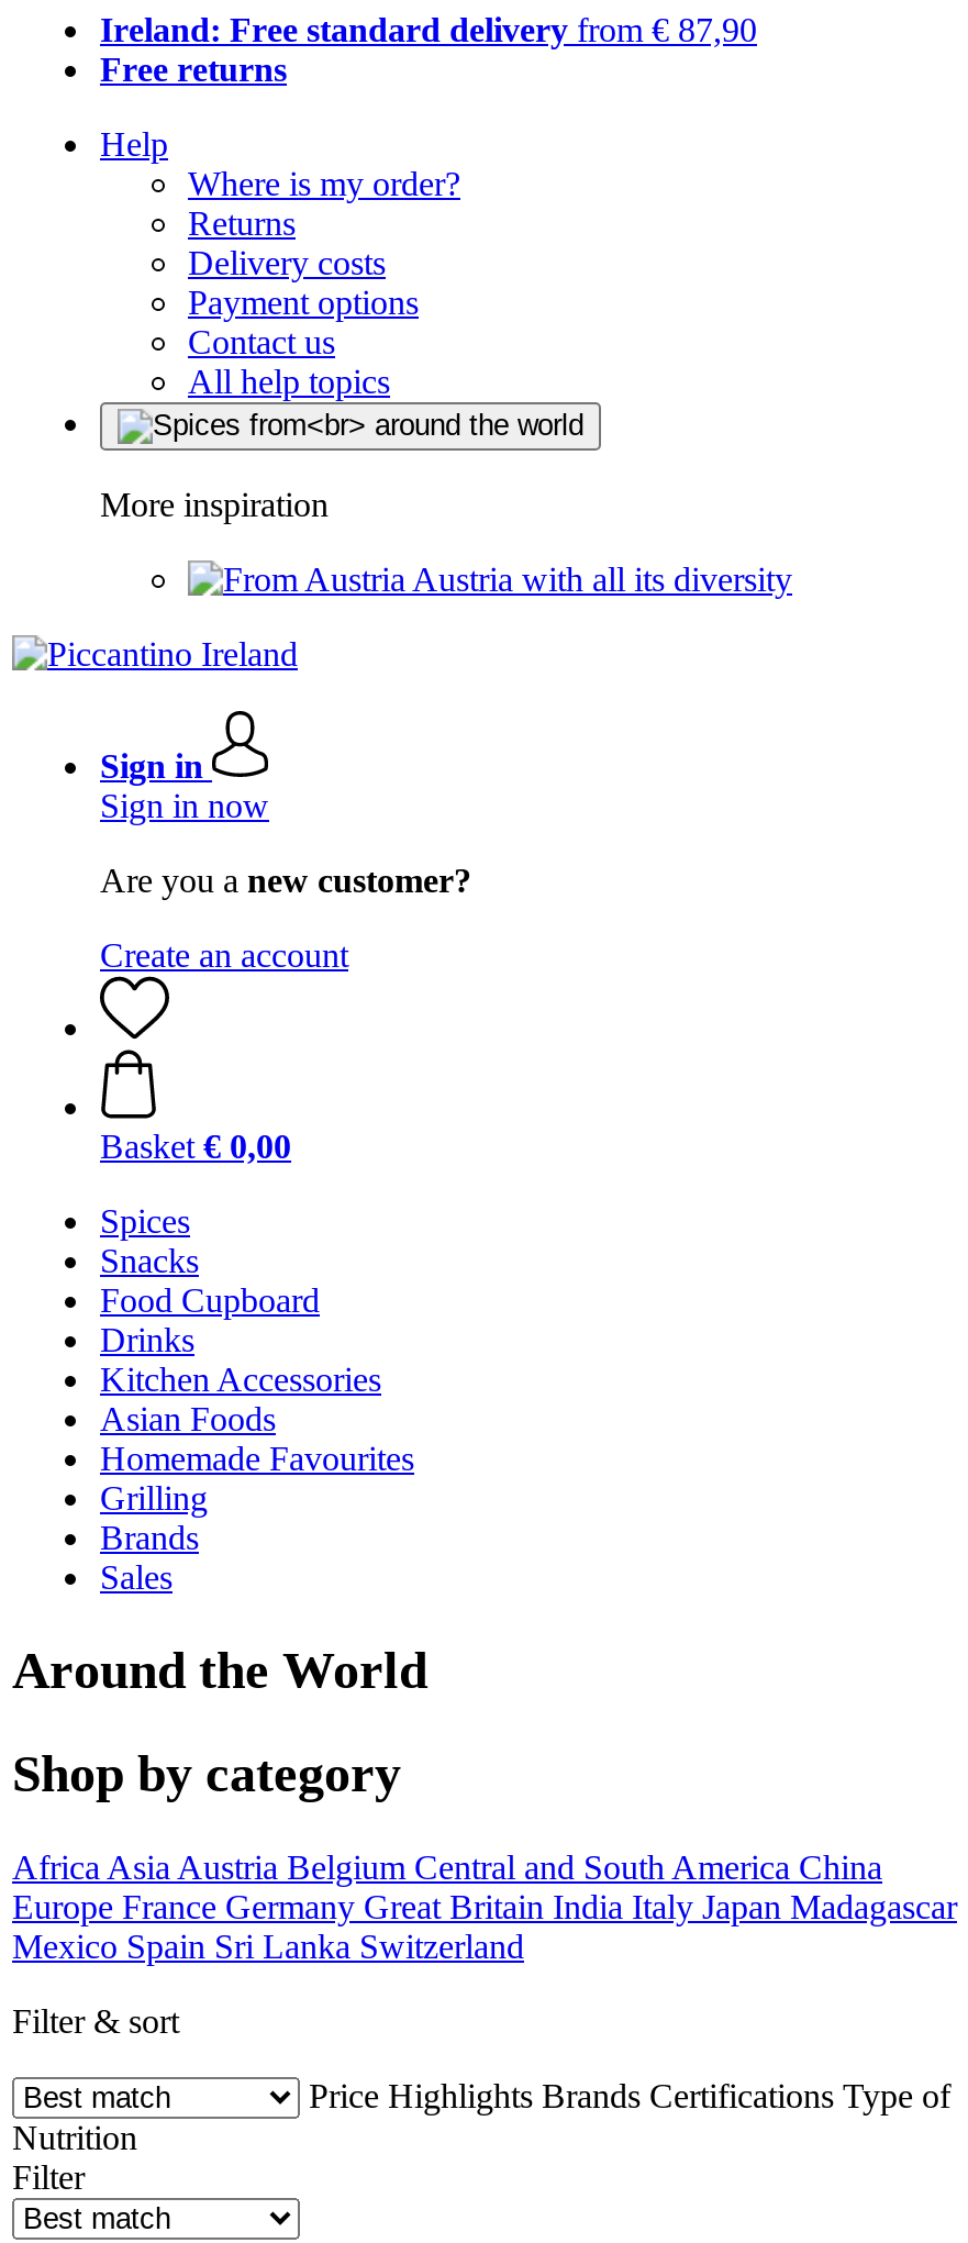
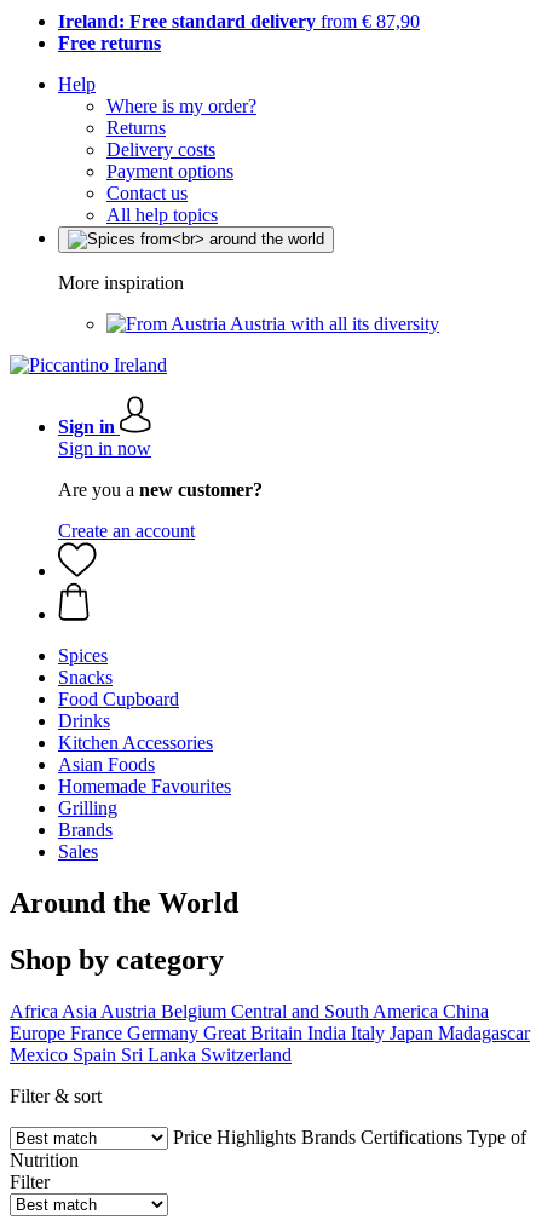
- Basket € 0,00
